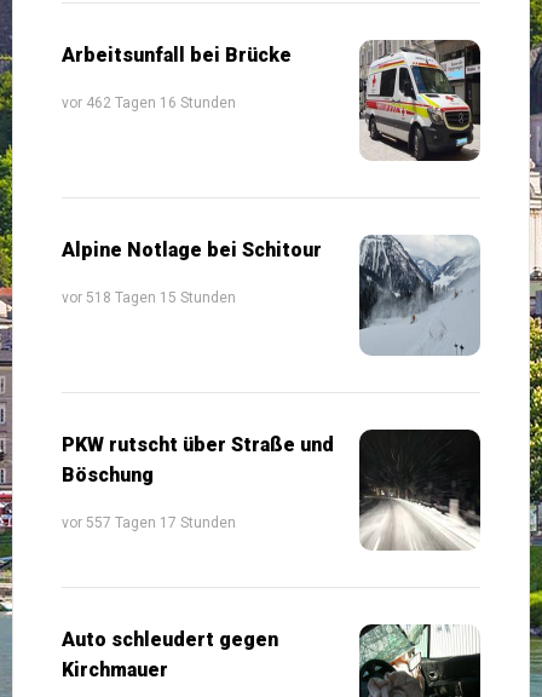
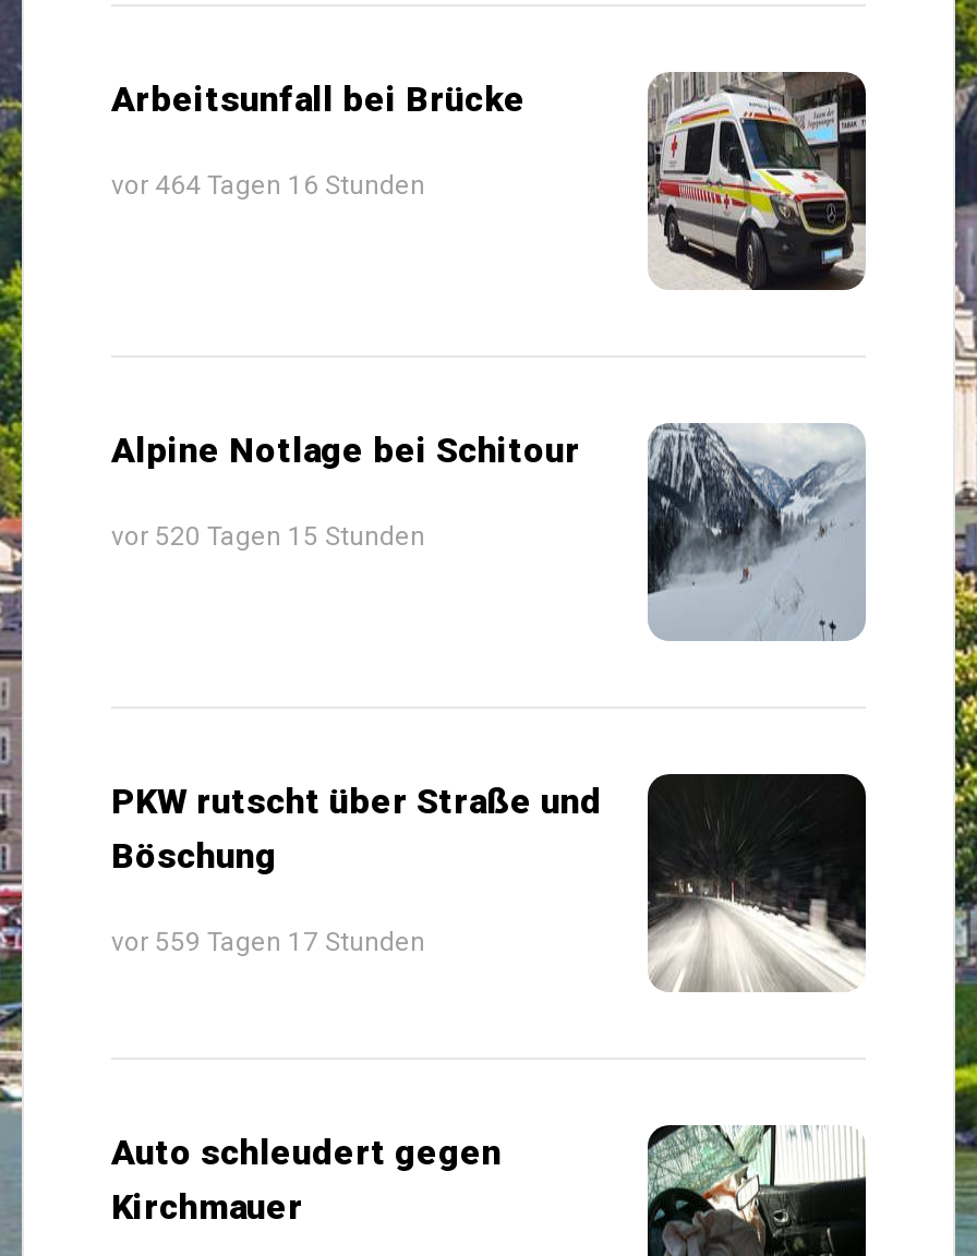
- vor 462 Tagen 16 Stunden
+ vor 464 Tagen 16 Stunden

- vor 518 Tagen 15 Stunden
+ vor 520 Tagen 15 Stunden

- vor 557 Tagen 17 Stunden
+ vor 559 Tagen 17 Stunden
